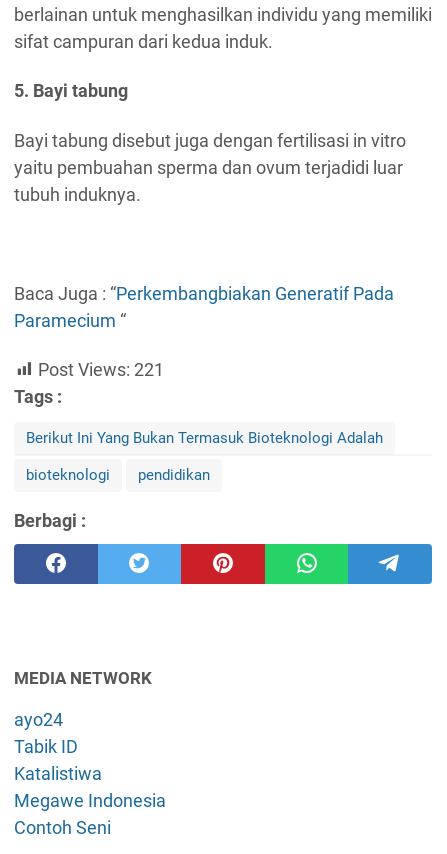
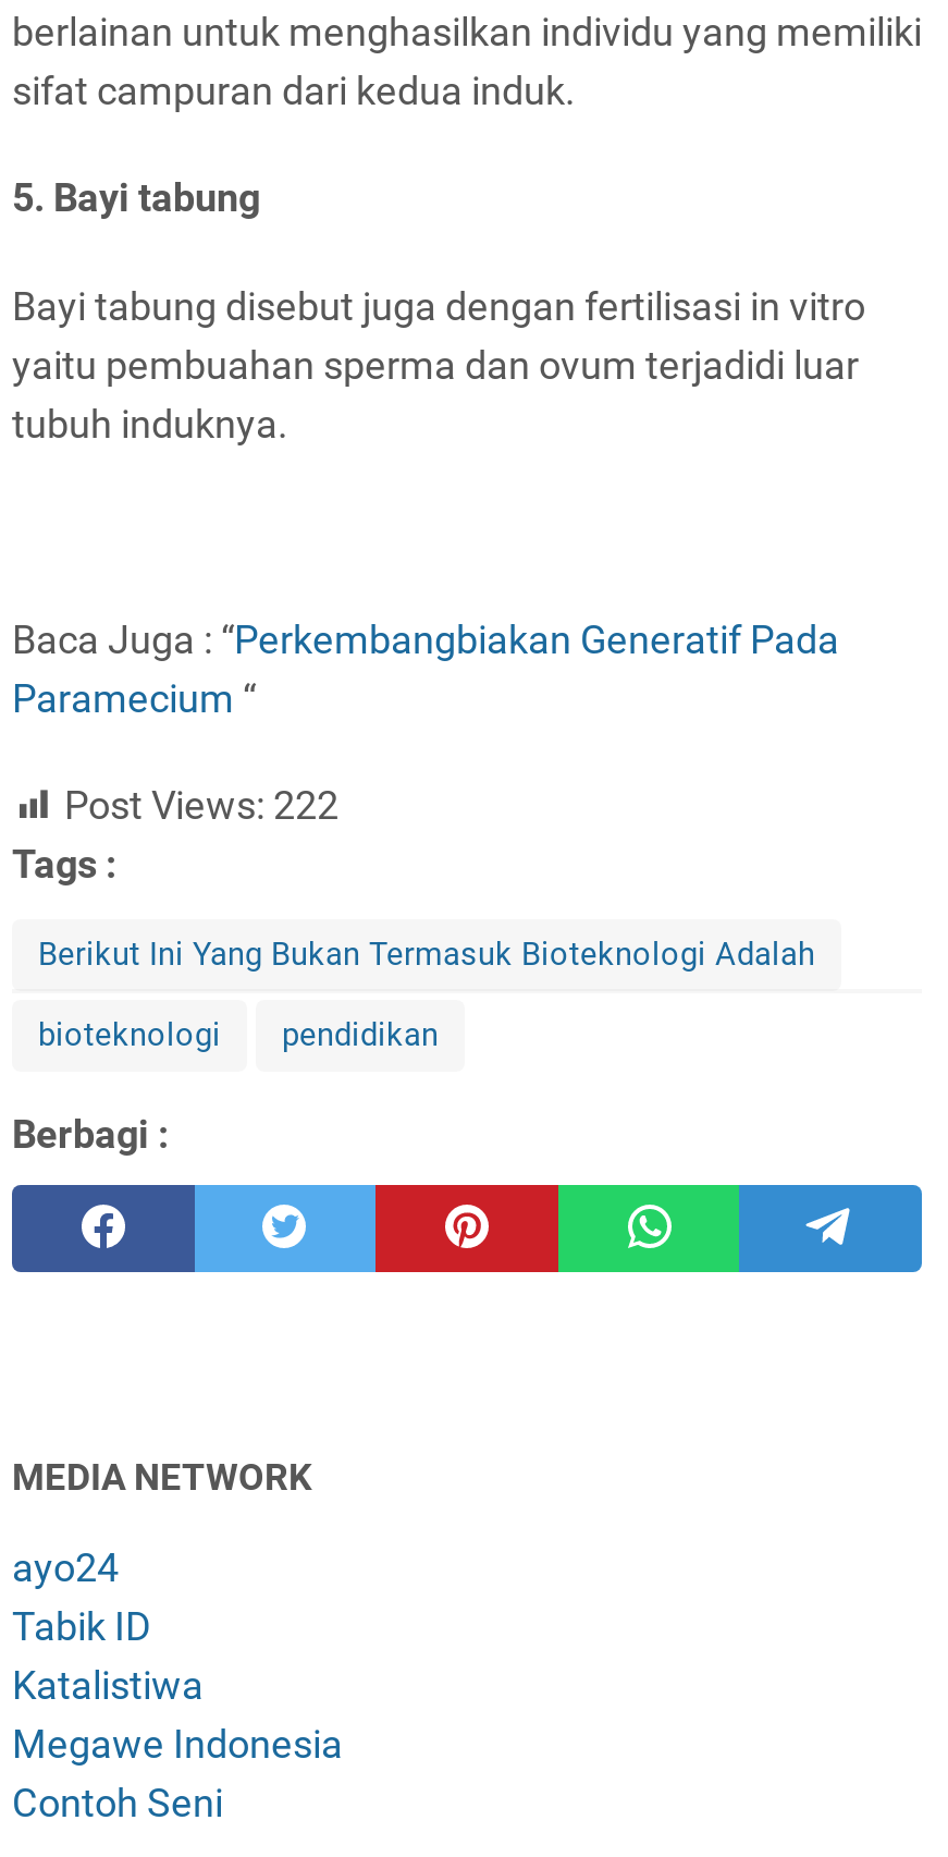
- Post Views: 221
+ Post Views: 222
